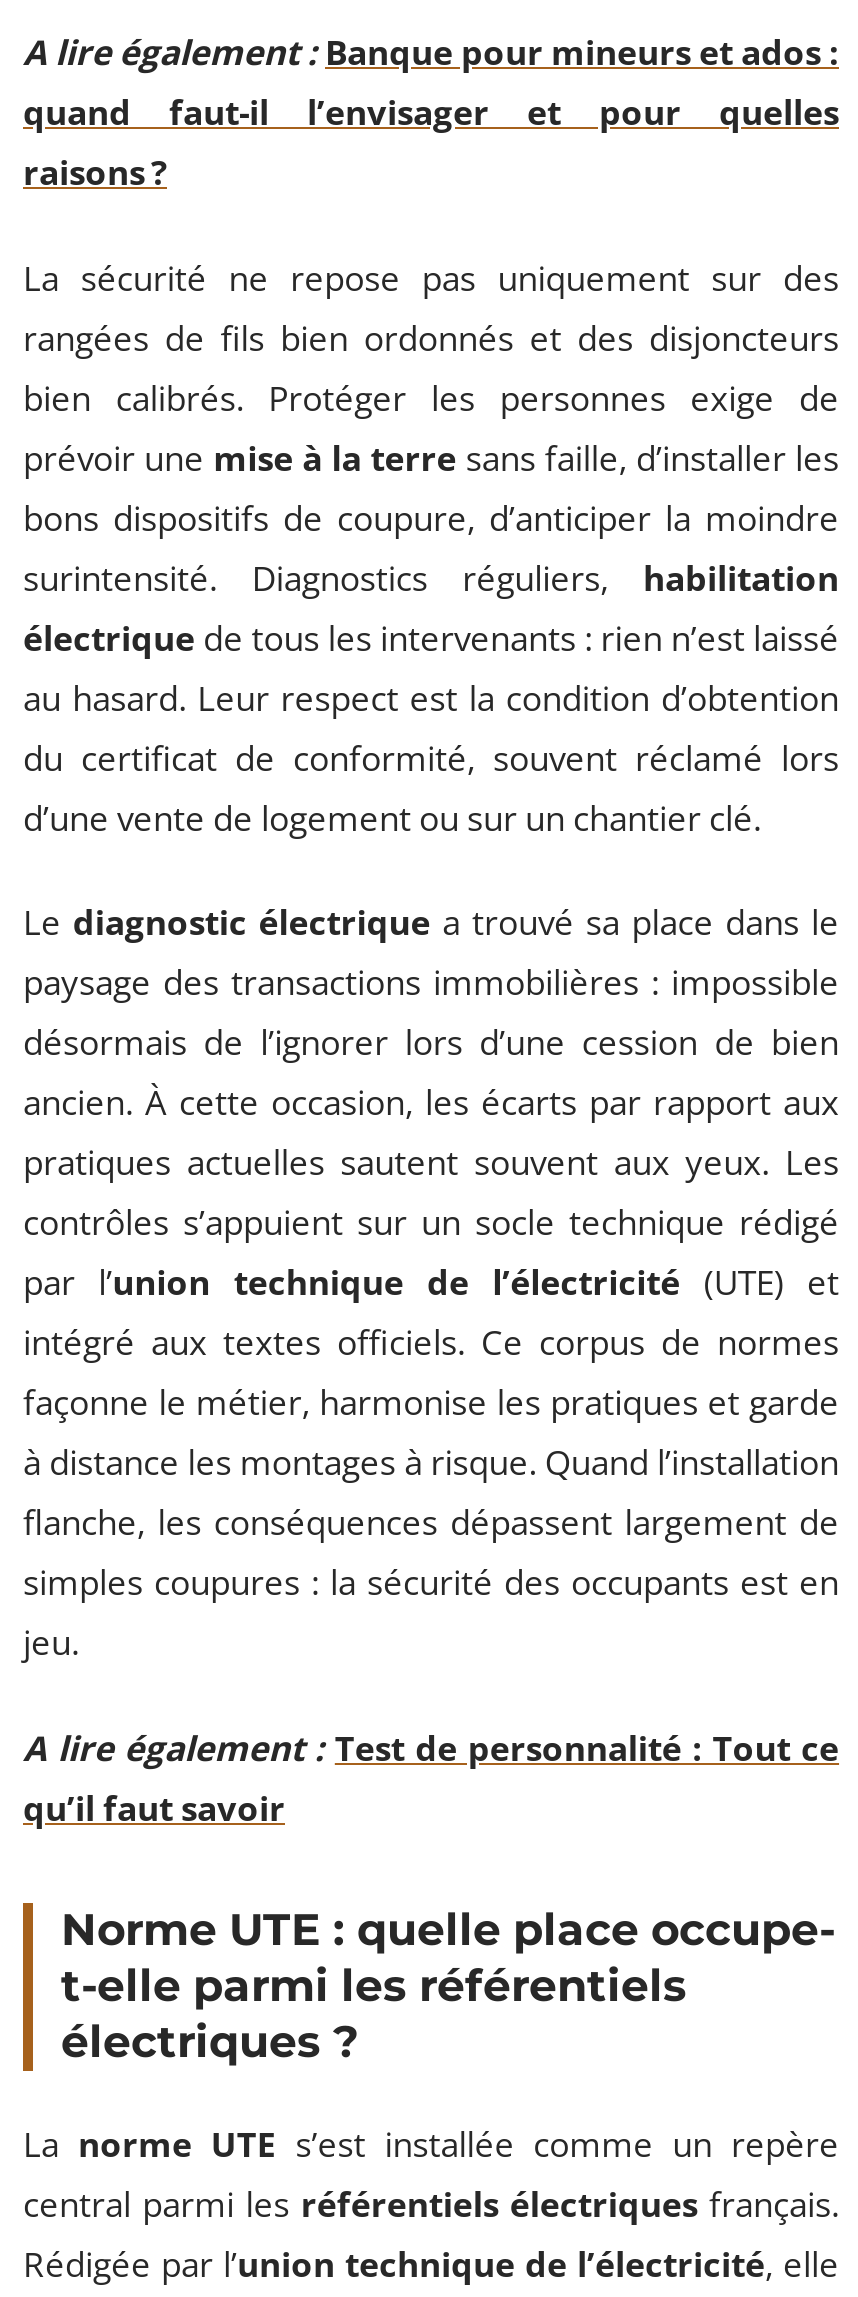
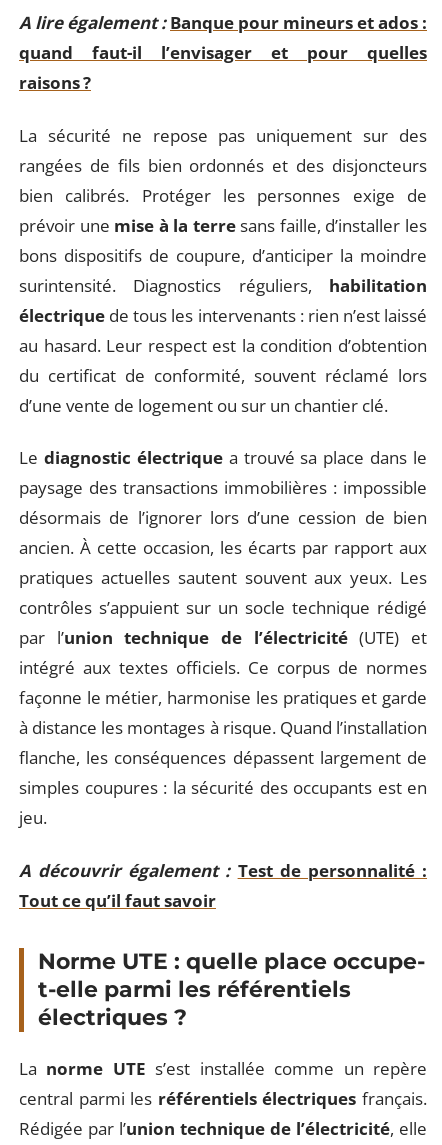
- A lire également : Test de personnalité : Tout ce
- qu’il faut savoir
+ A découvrir également : Test de personnalité :
+ Tout ce qu’il faut savoir
